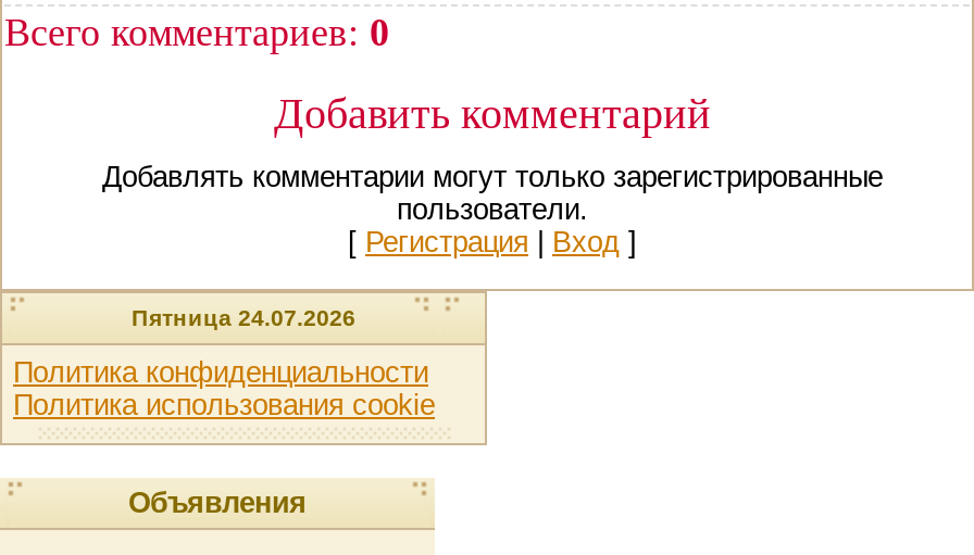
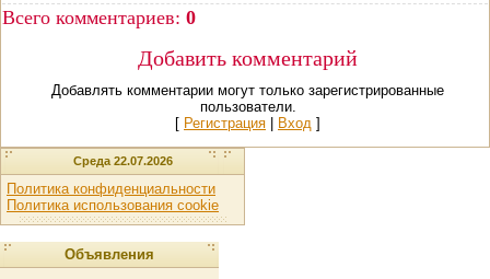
- Пятница 24.07.2026
+ Среда 22.07.2026
